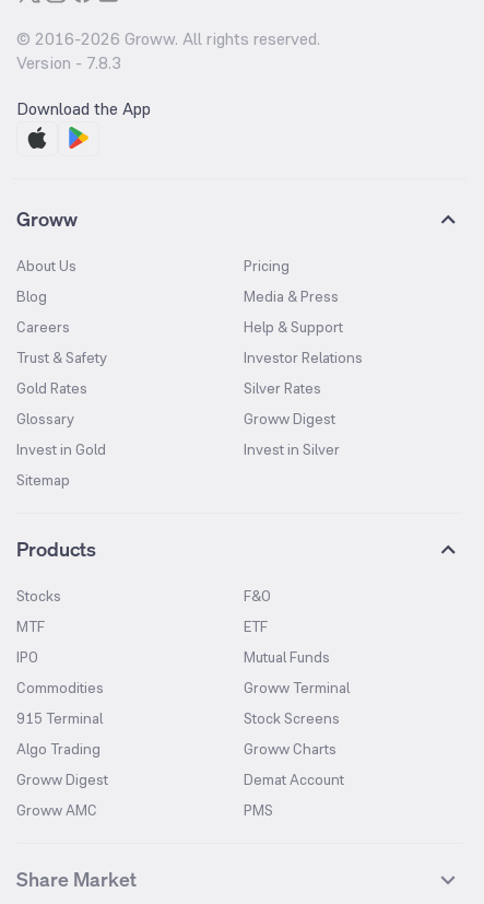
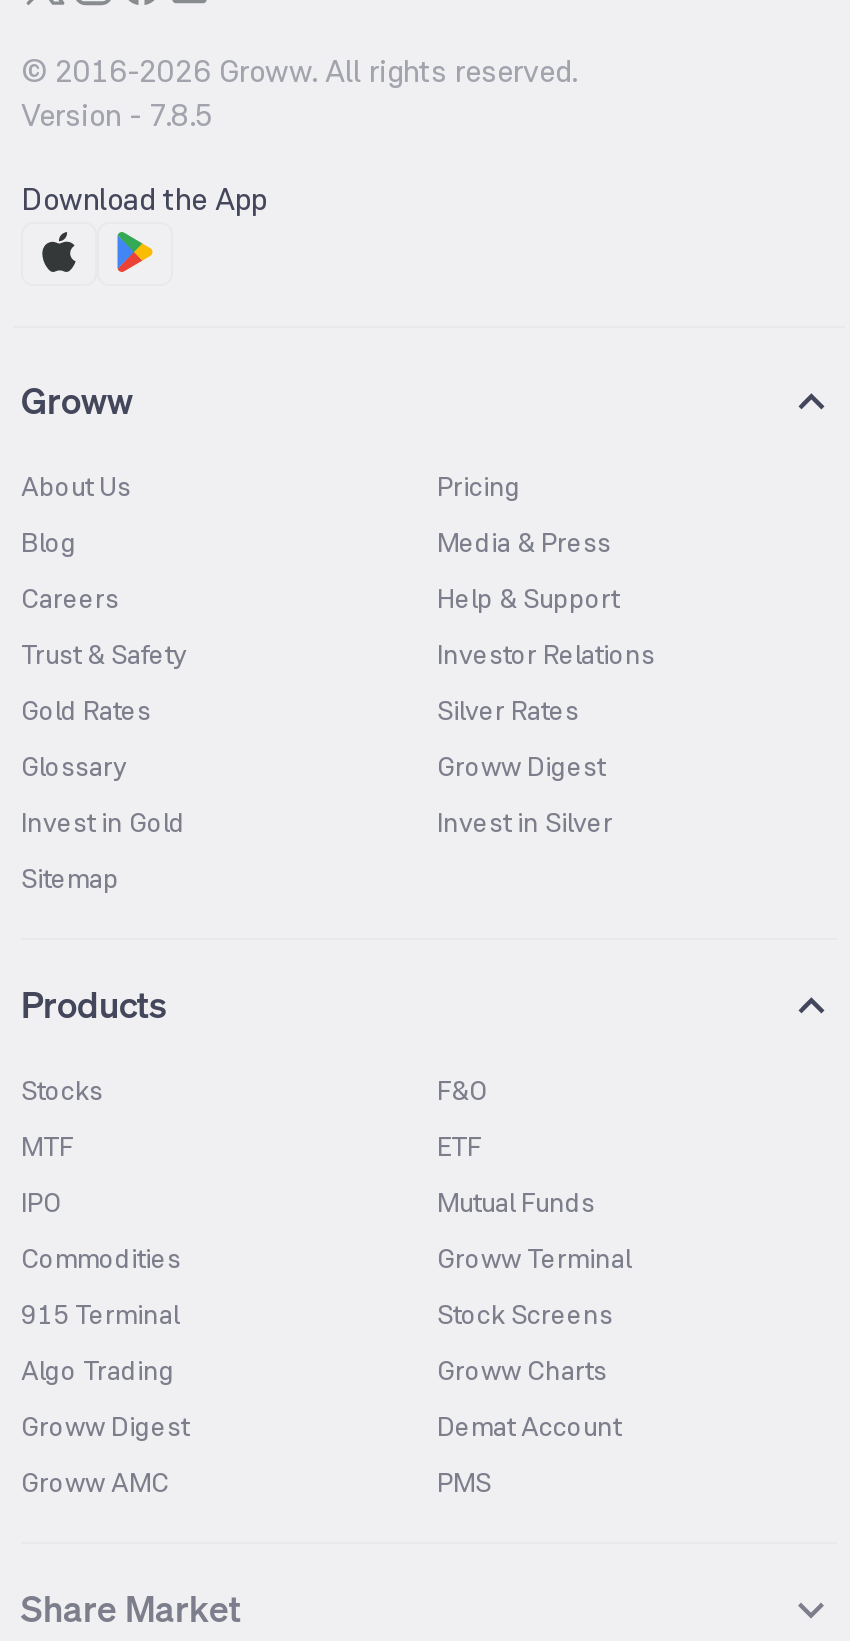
- Version - 7.8.3
+ Version - 7.8.5
